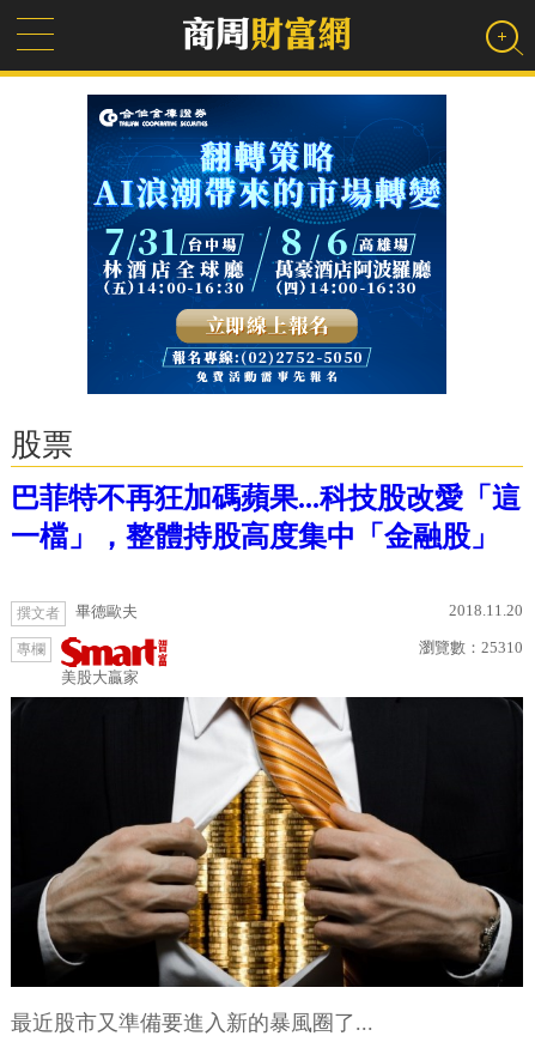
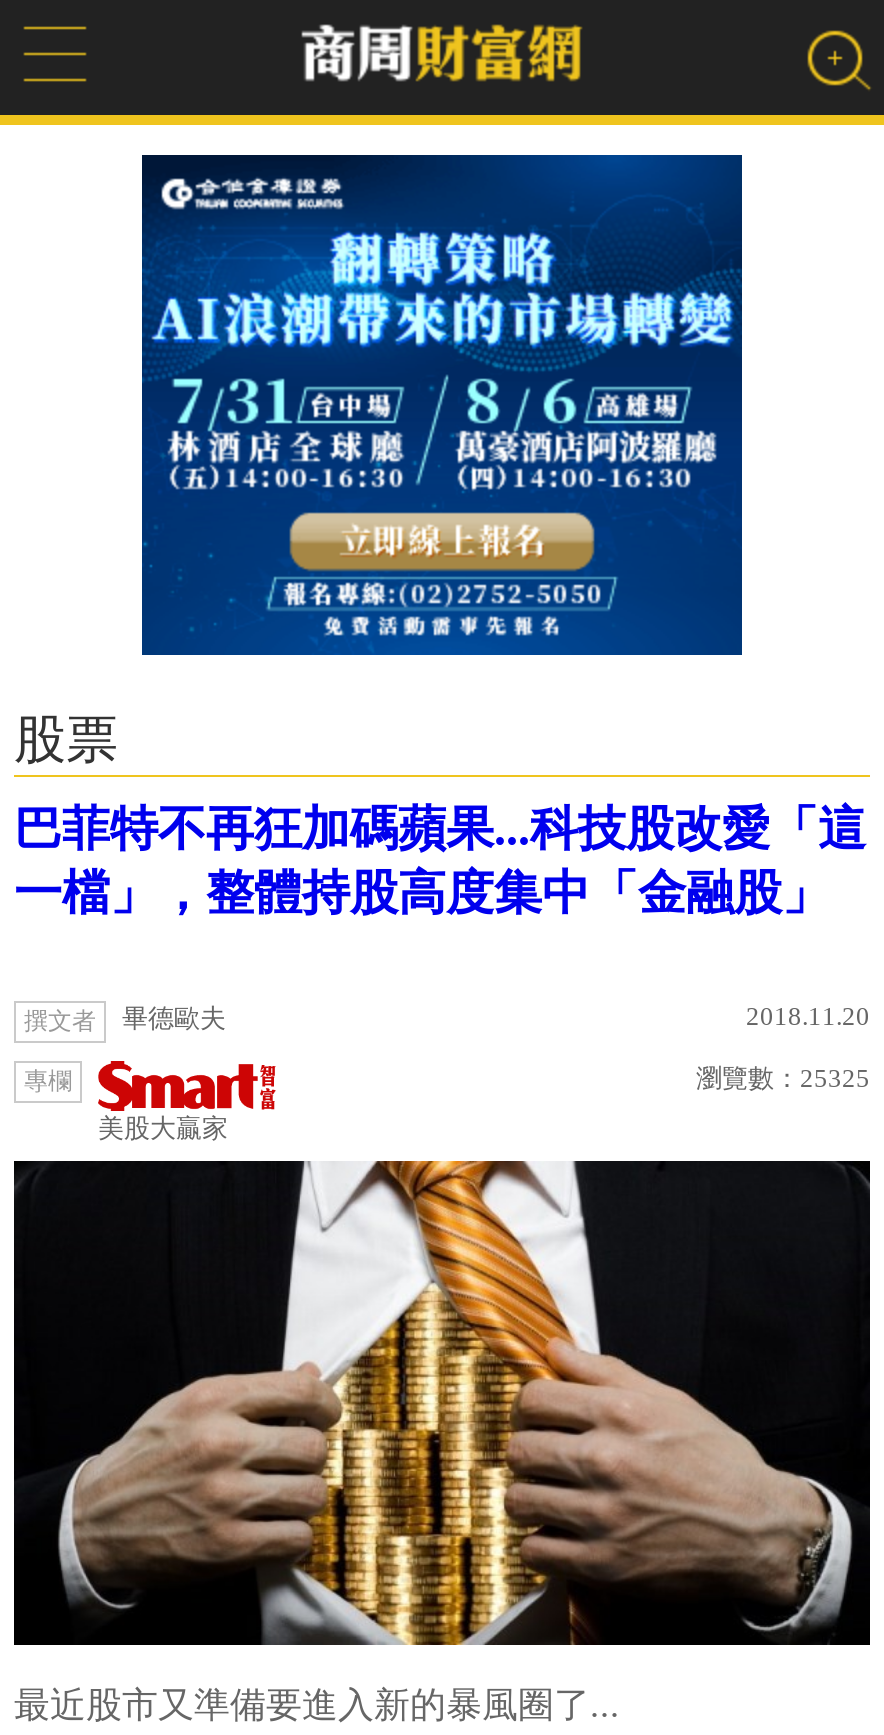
- 瀏覽數：25310
+ 瀏覽數：25325
